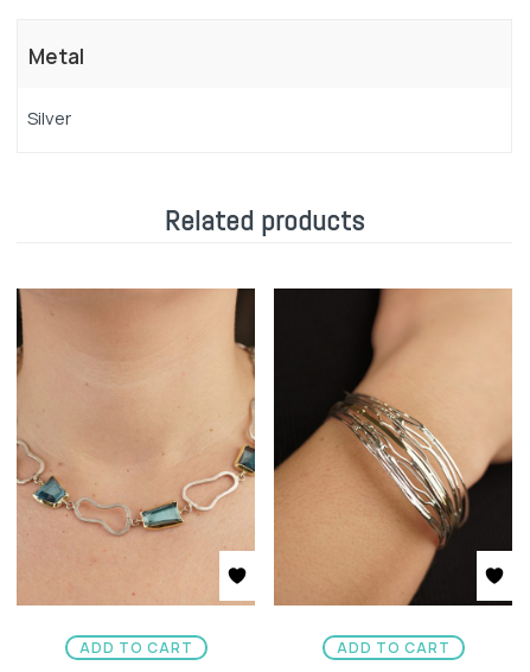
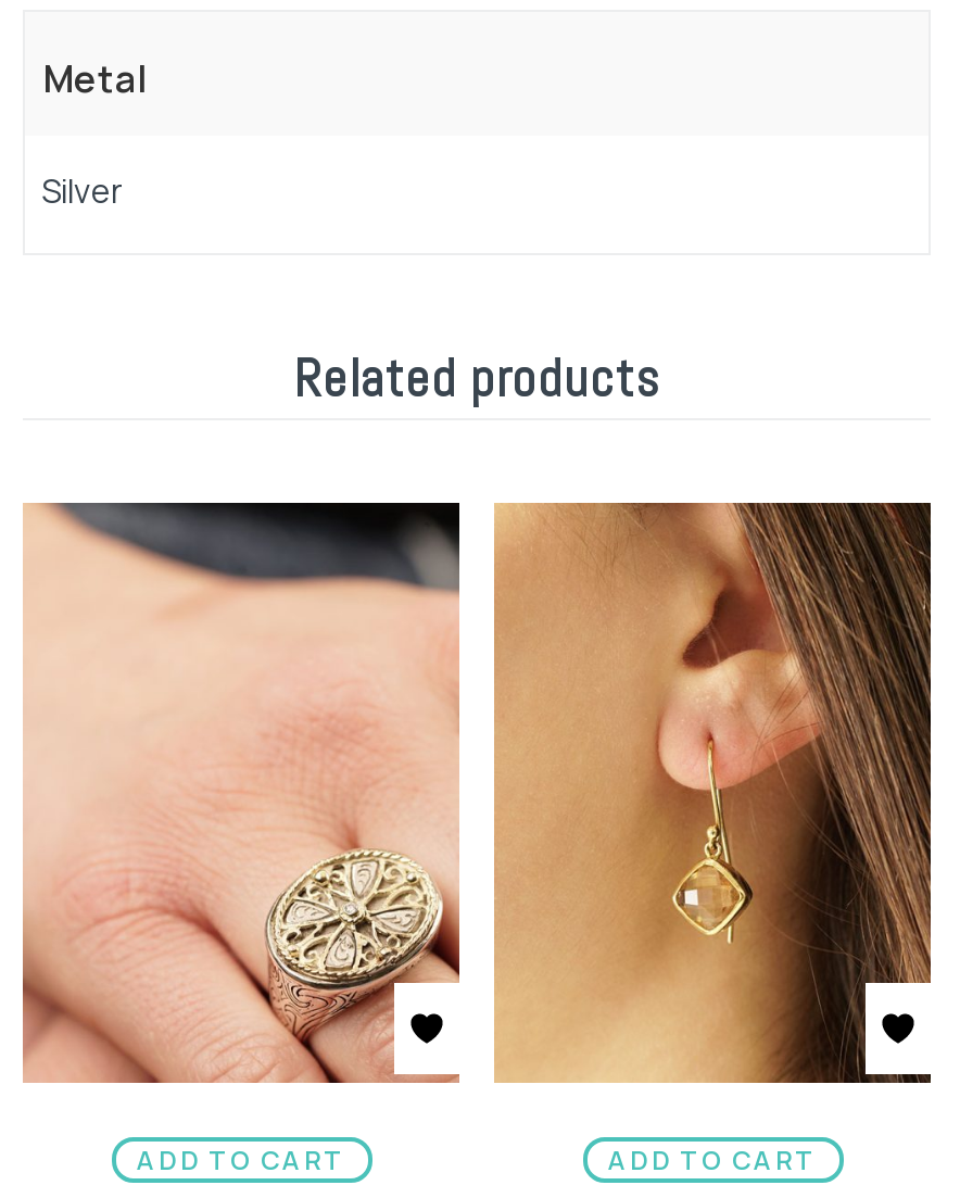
- [image]
+ [image]

- [image]
+ [image]
